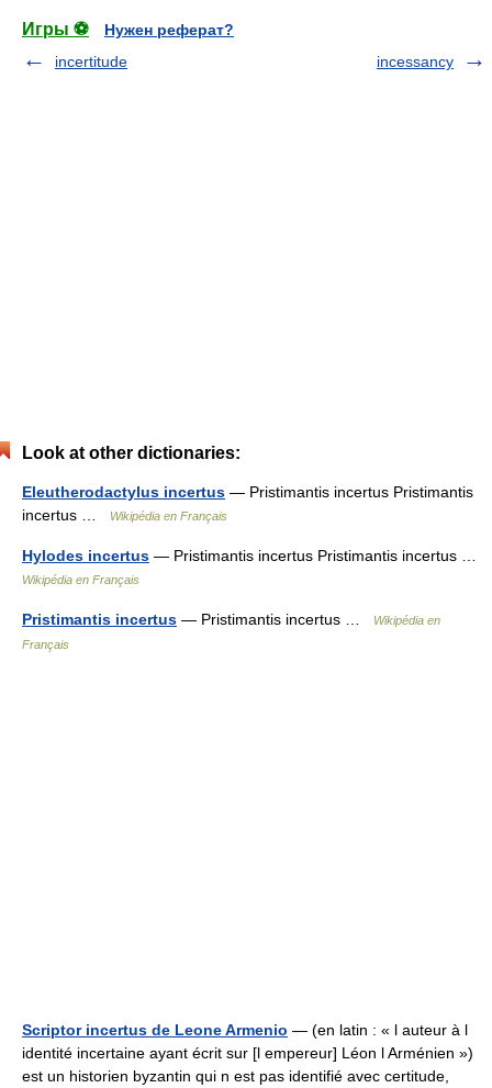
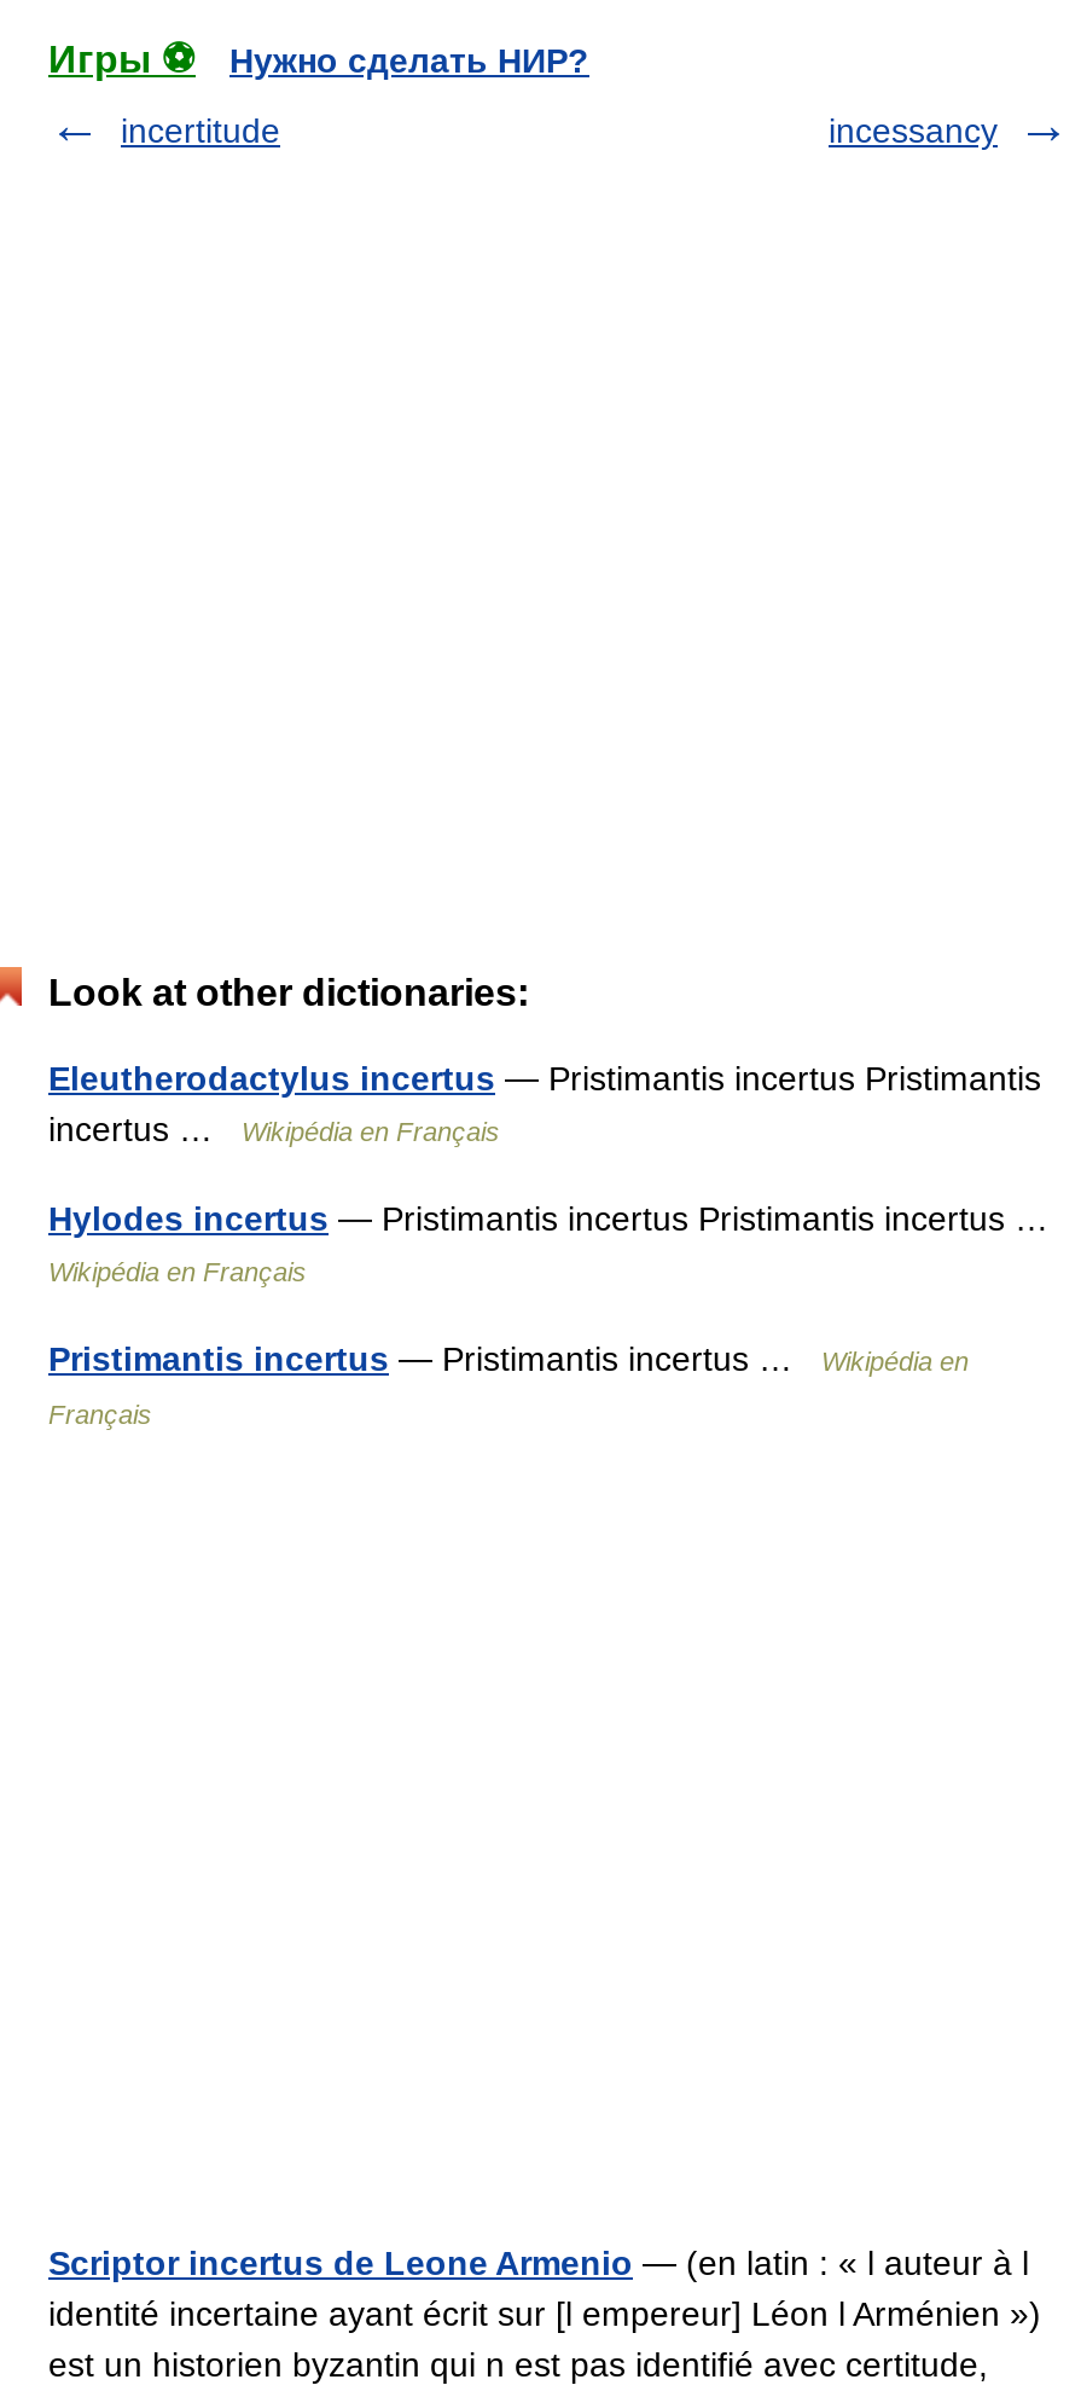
- Нужен реферат?
+ Нужно сделать НИР?
